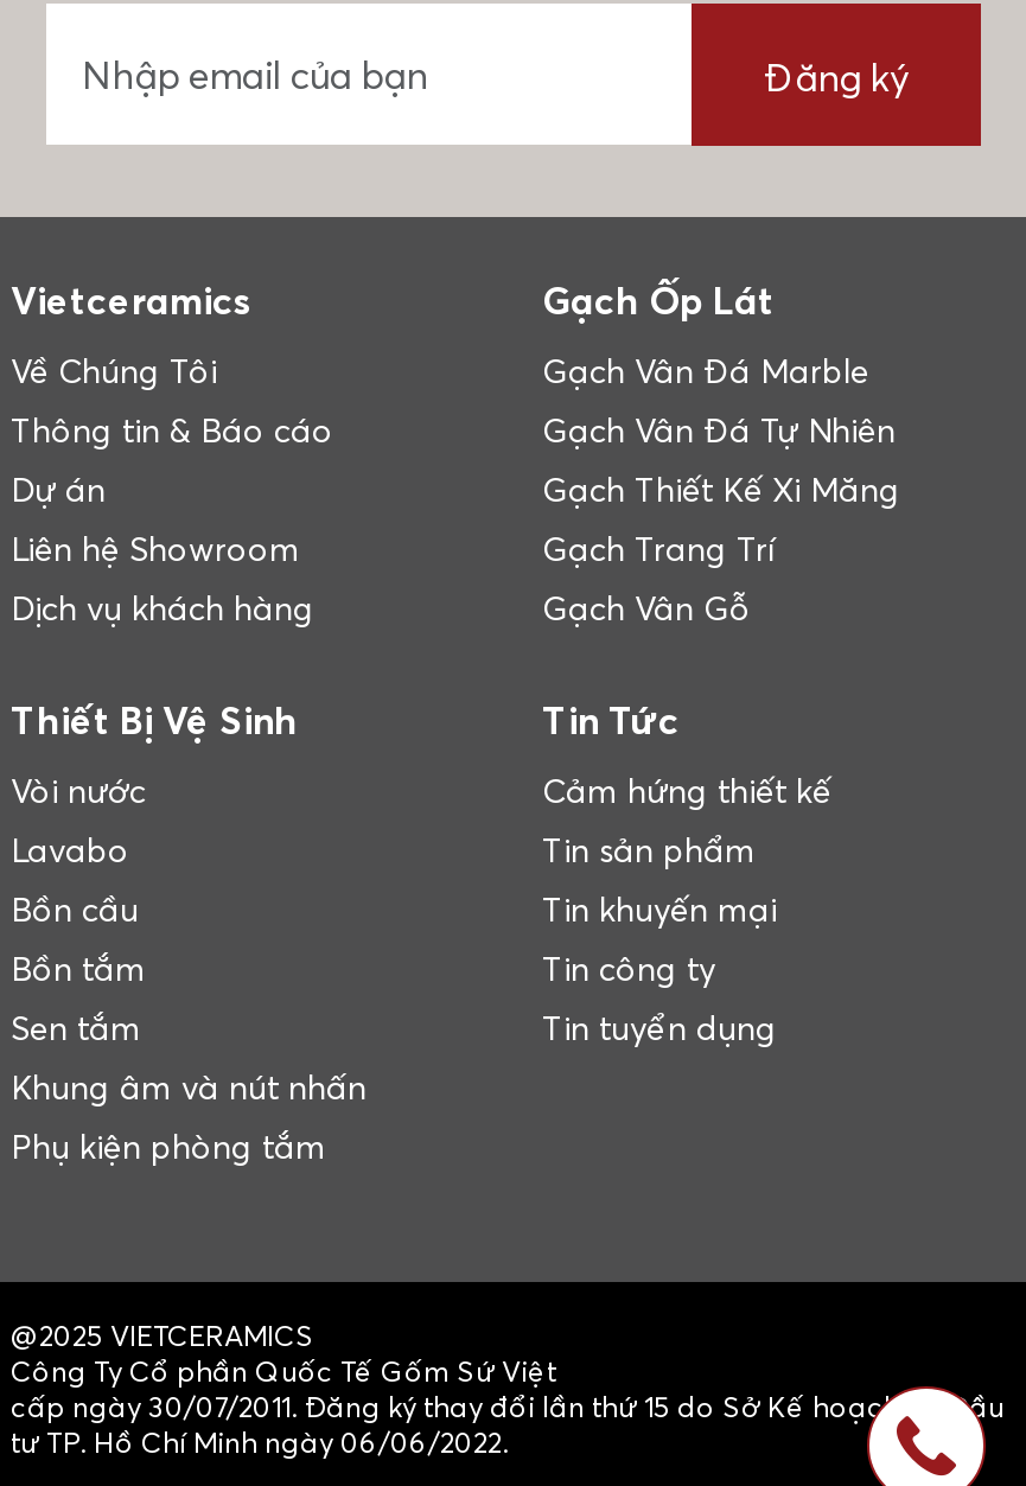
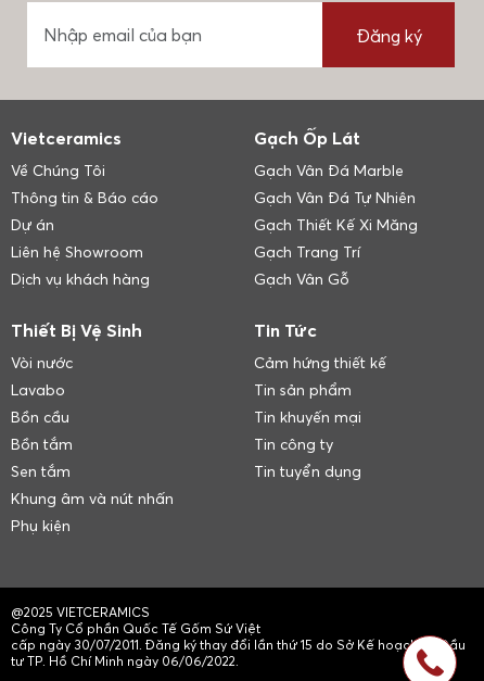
- Phụ kiện phòng tắm
+ Phụ kiện
